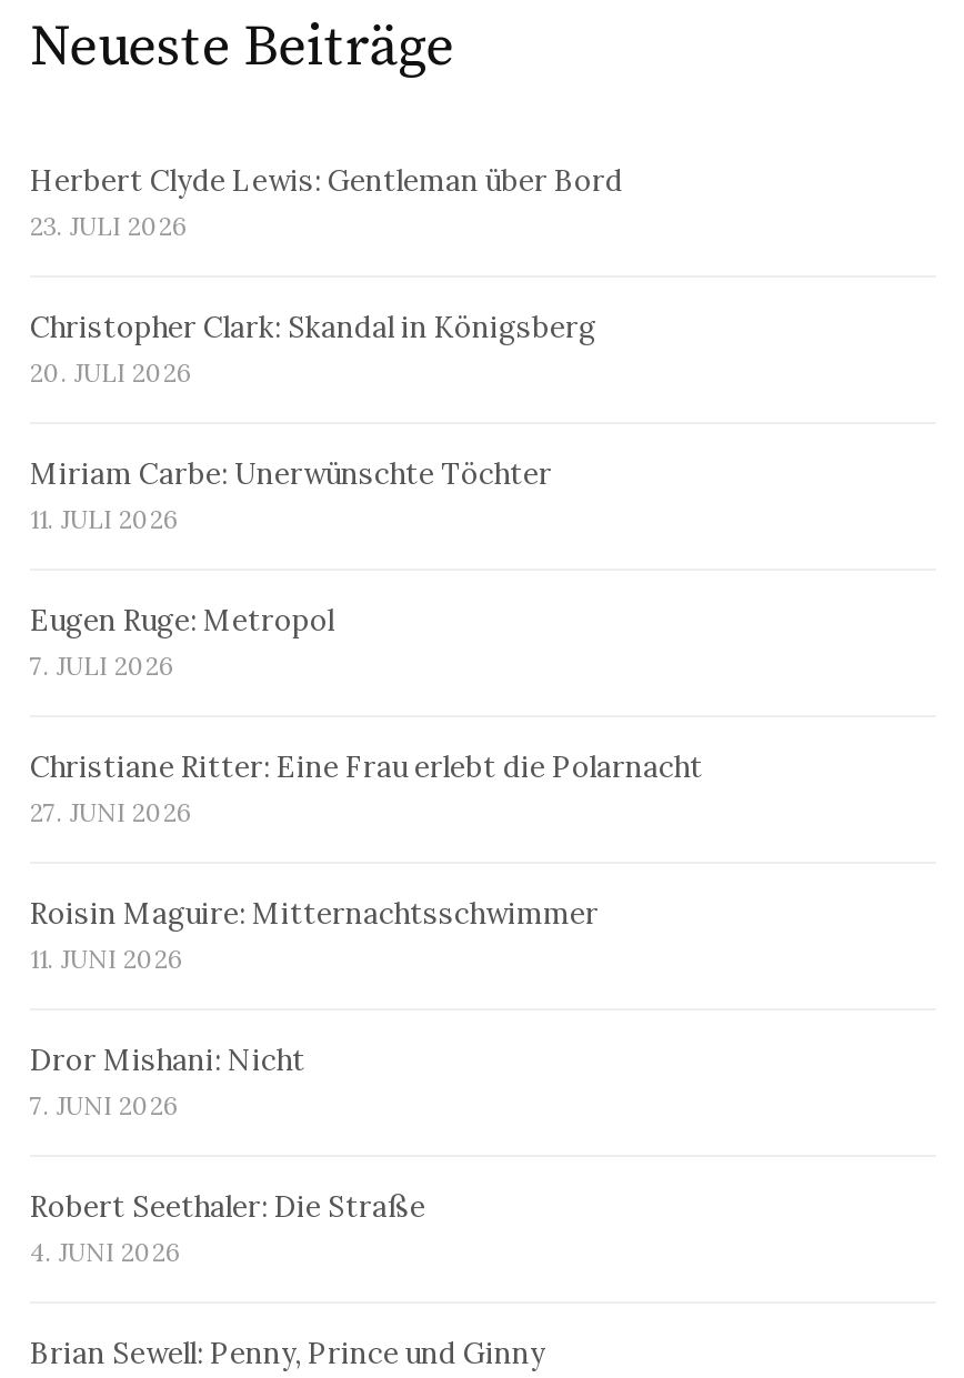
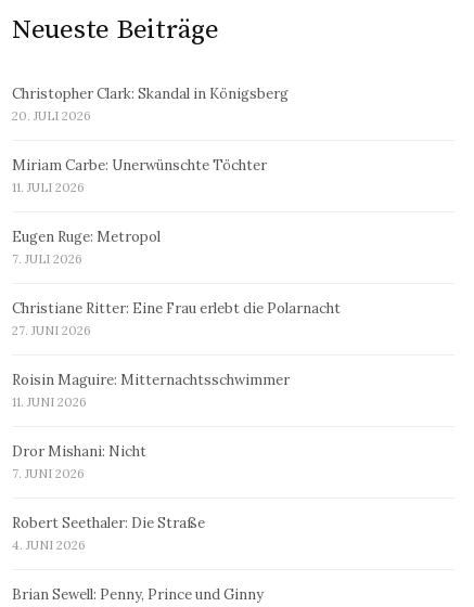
- Herbert Clyde Lewis: Gentleman über Bord
- 23. JULI 2026
